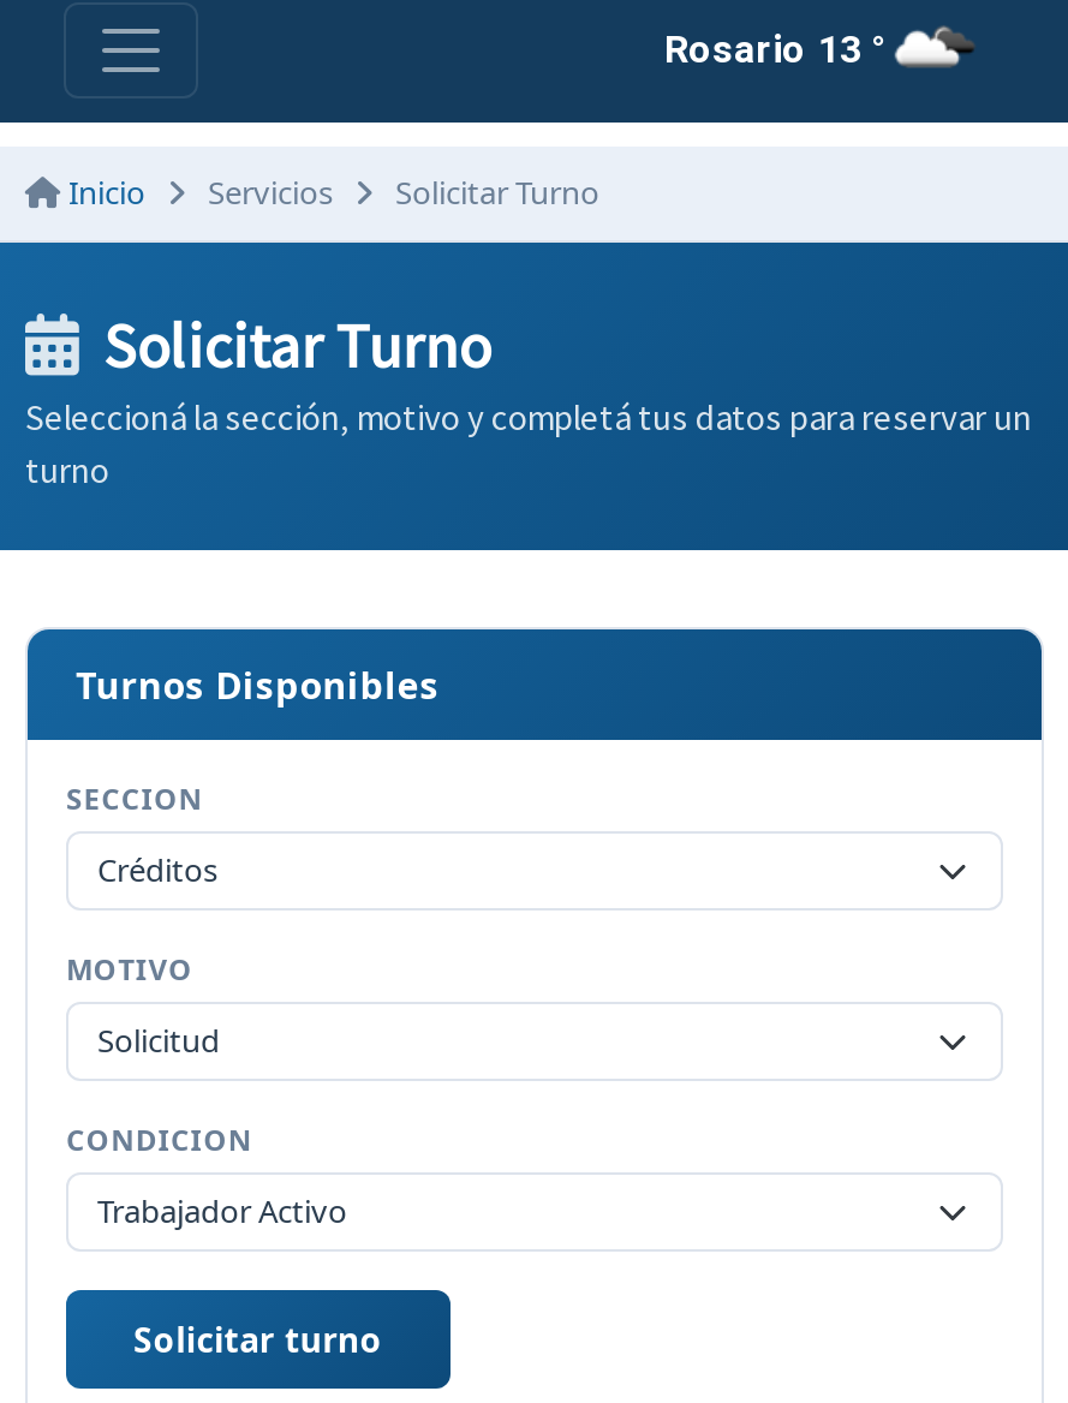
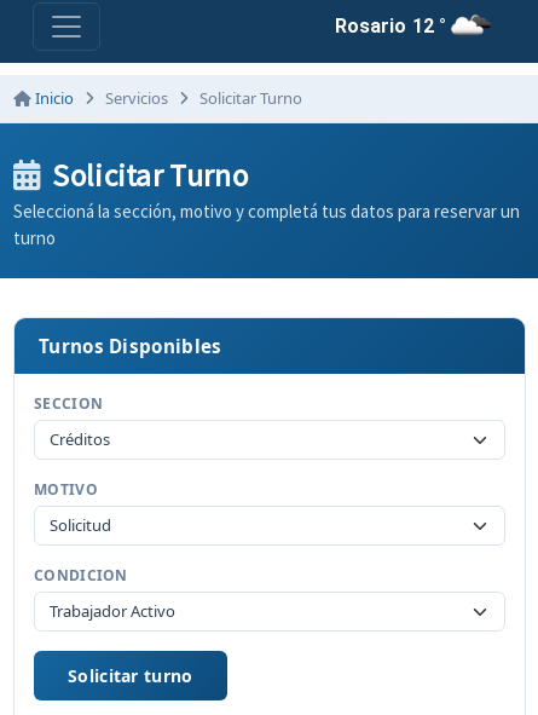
- Rosario 13 °
+ Rosario 12 °
